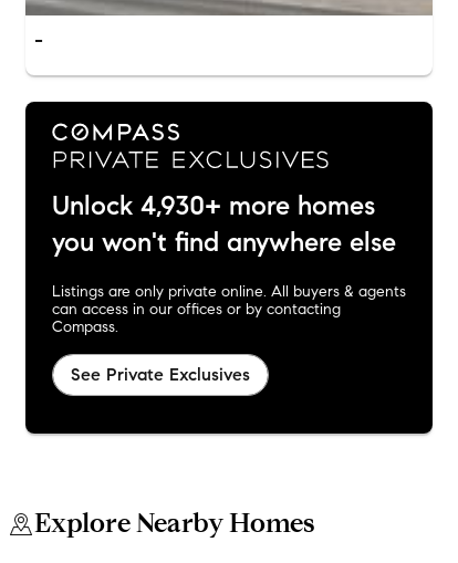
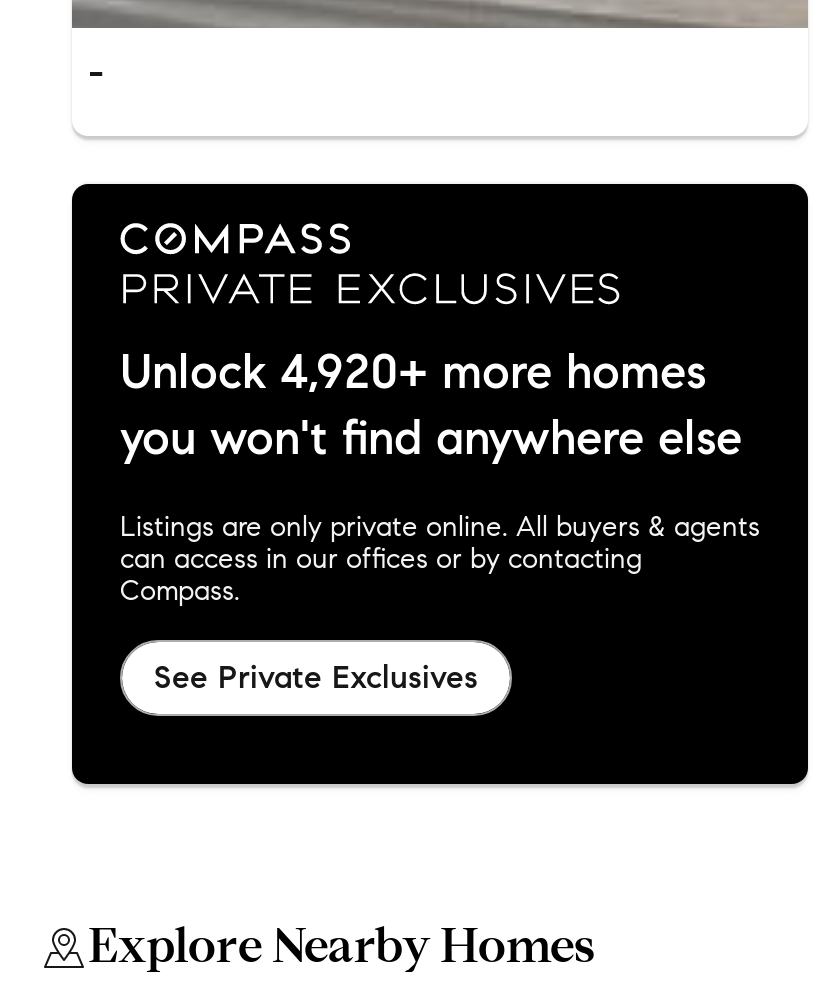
- Unlock 4,930+ more homes
+ Unlock 4,920+ more homes
